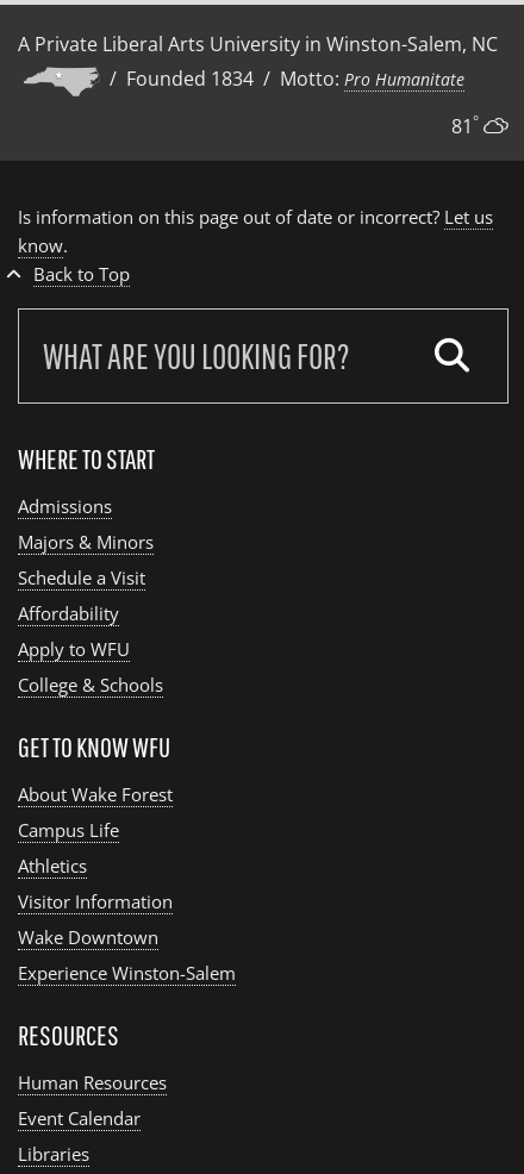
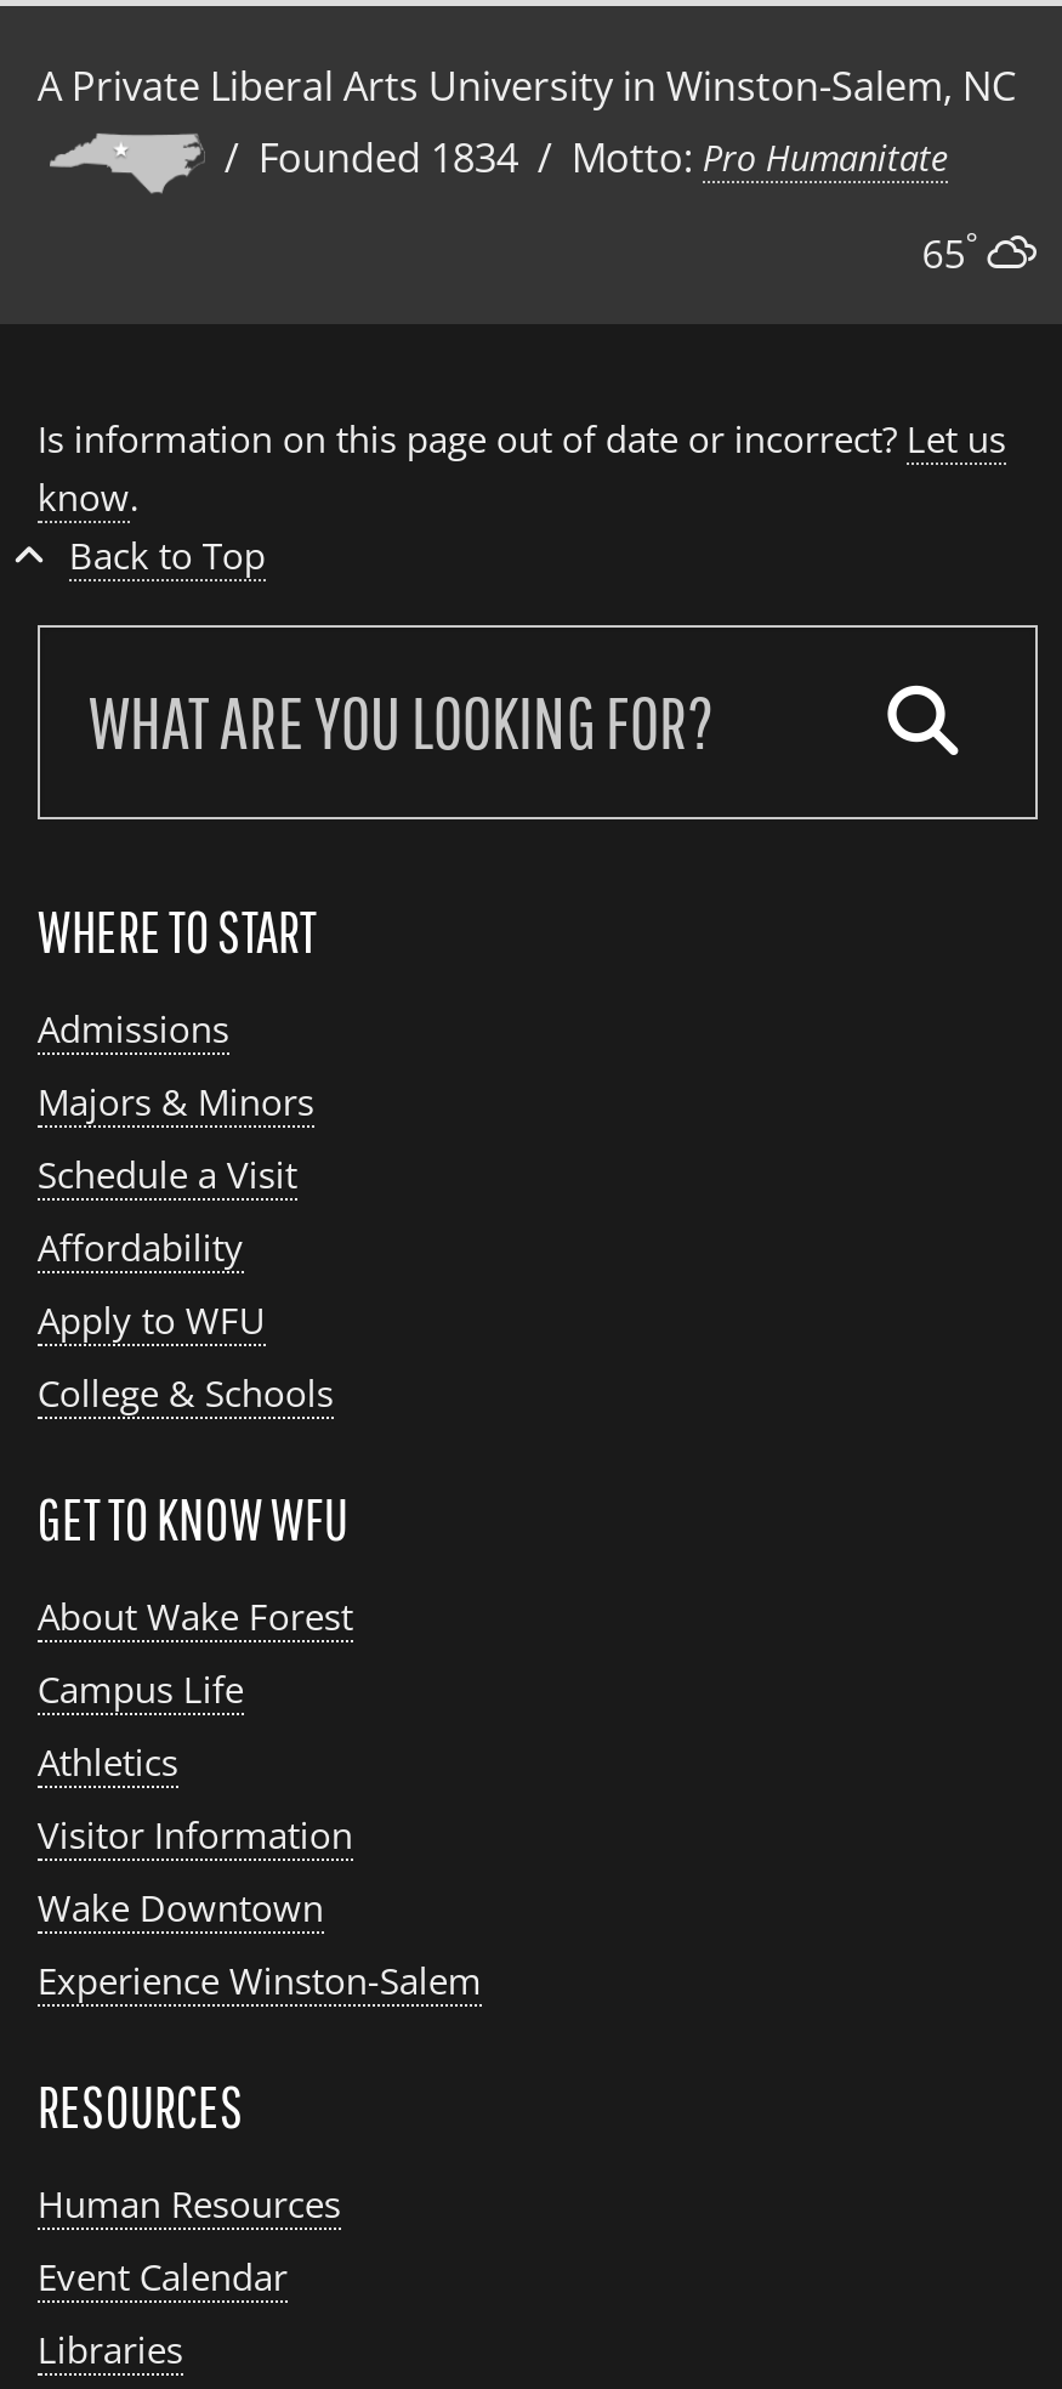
- 81°
+ 65°
